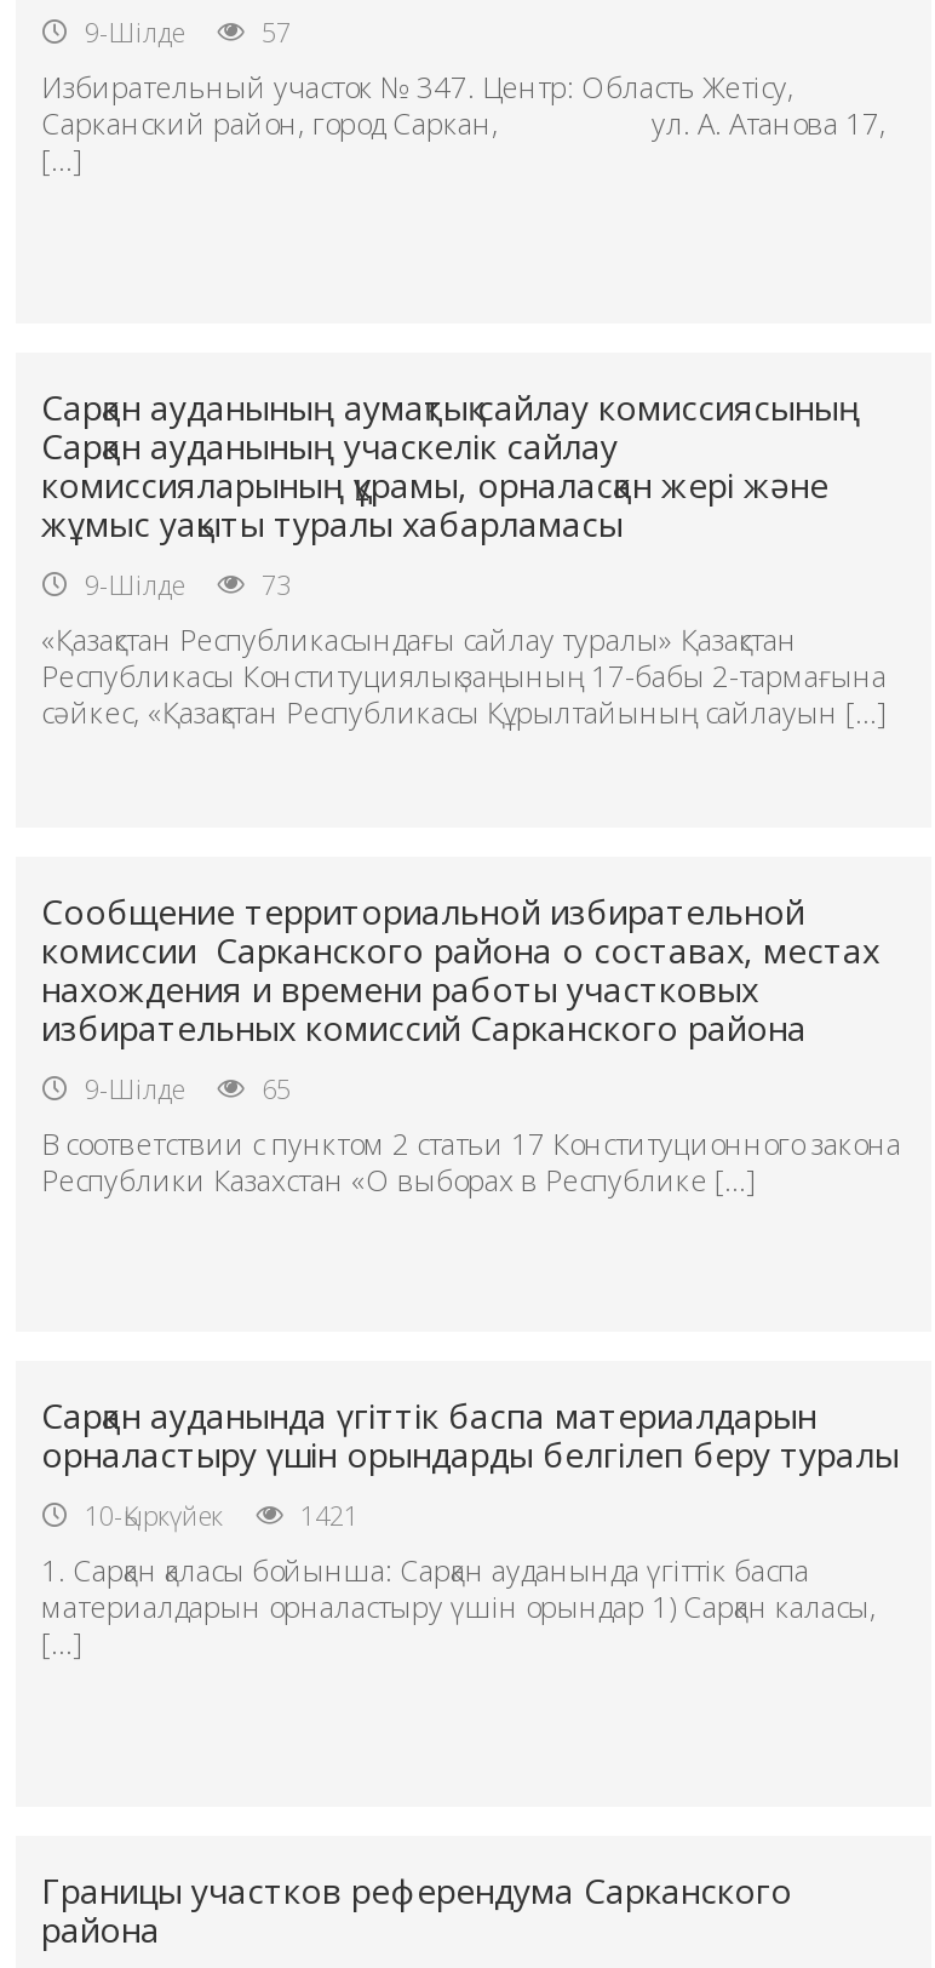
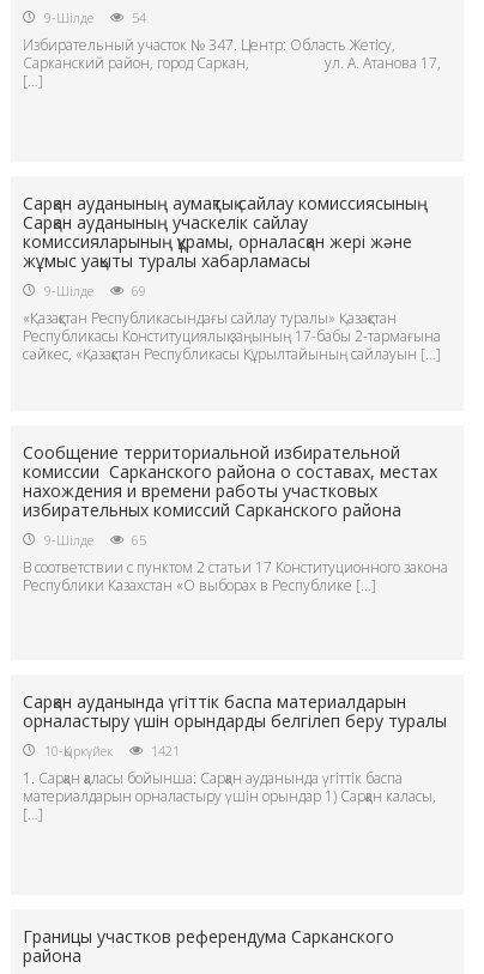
- 57
+ 54

- 73
+ 69
